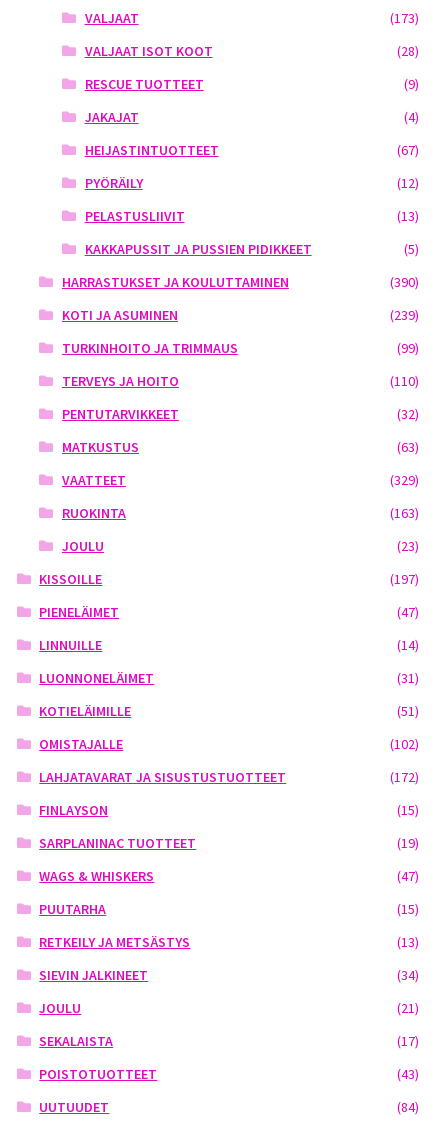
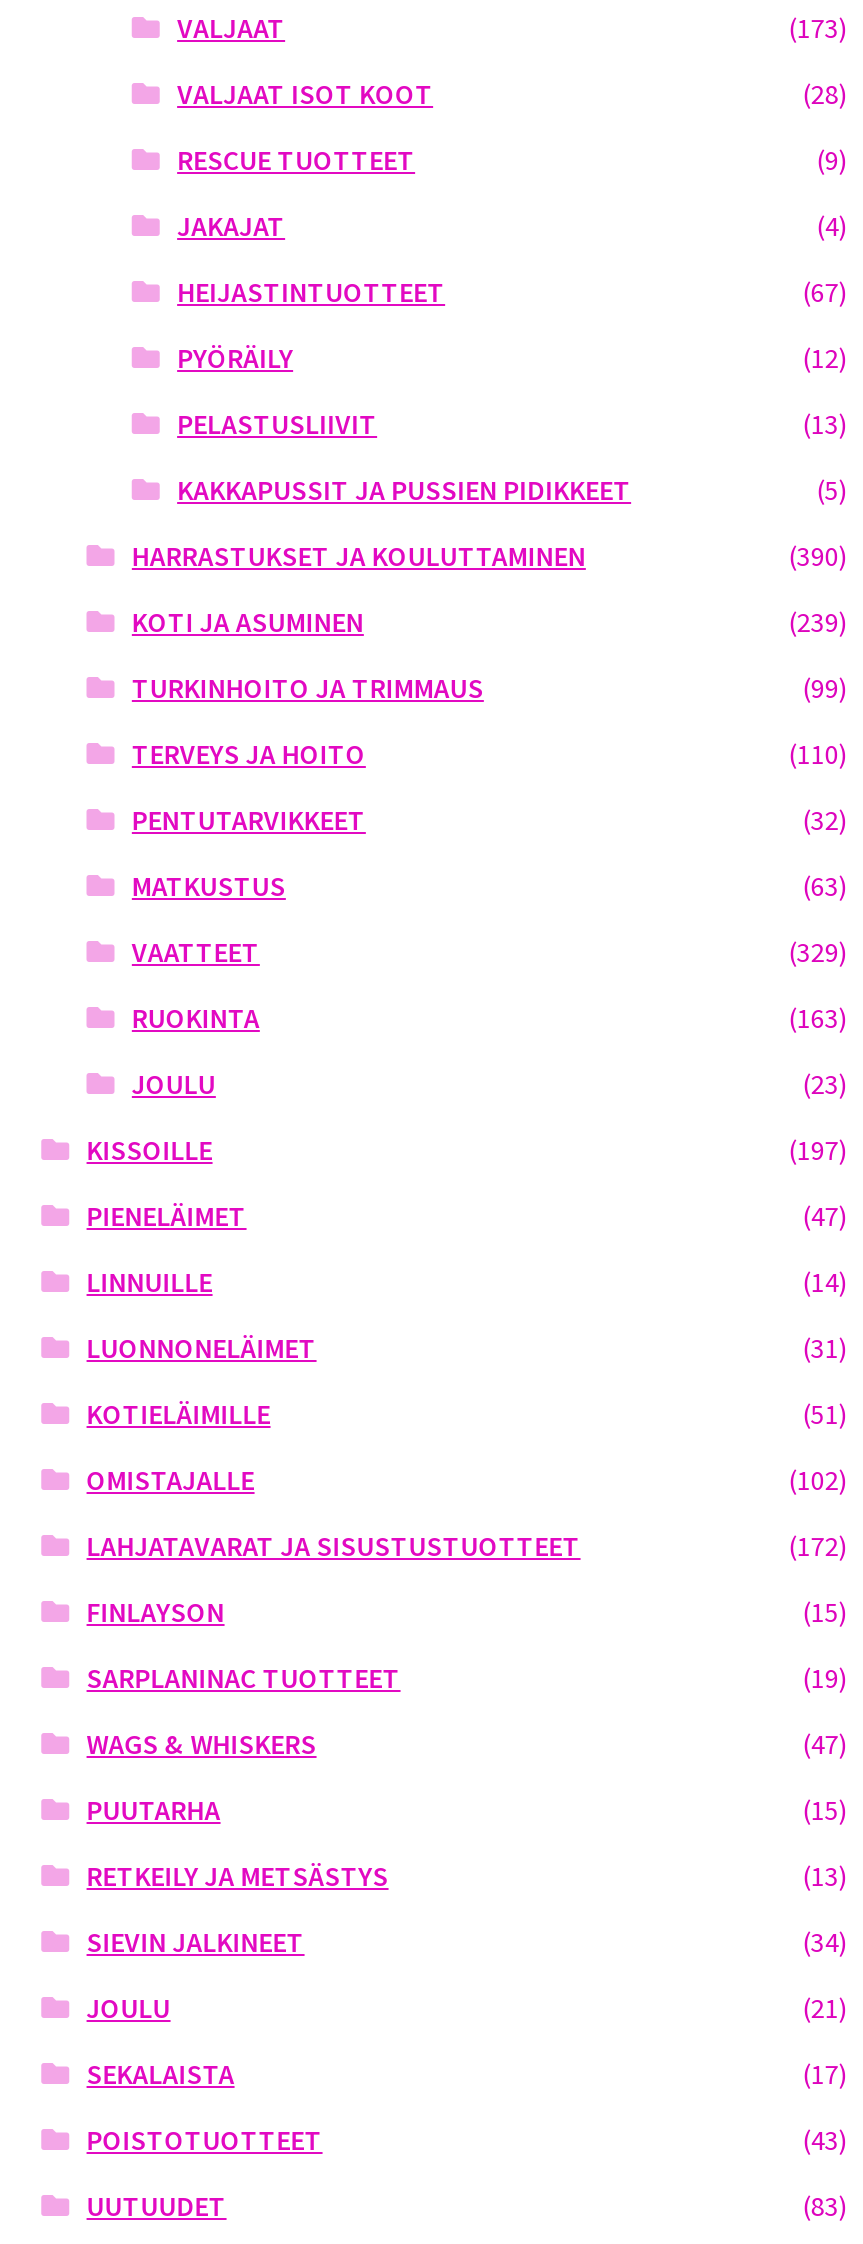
- (84)
+ (83)
